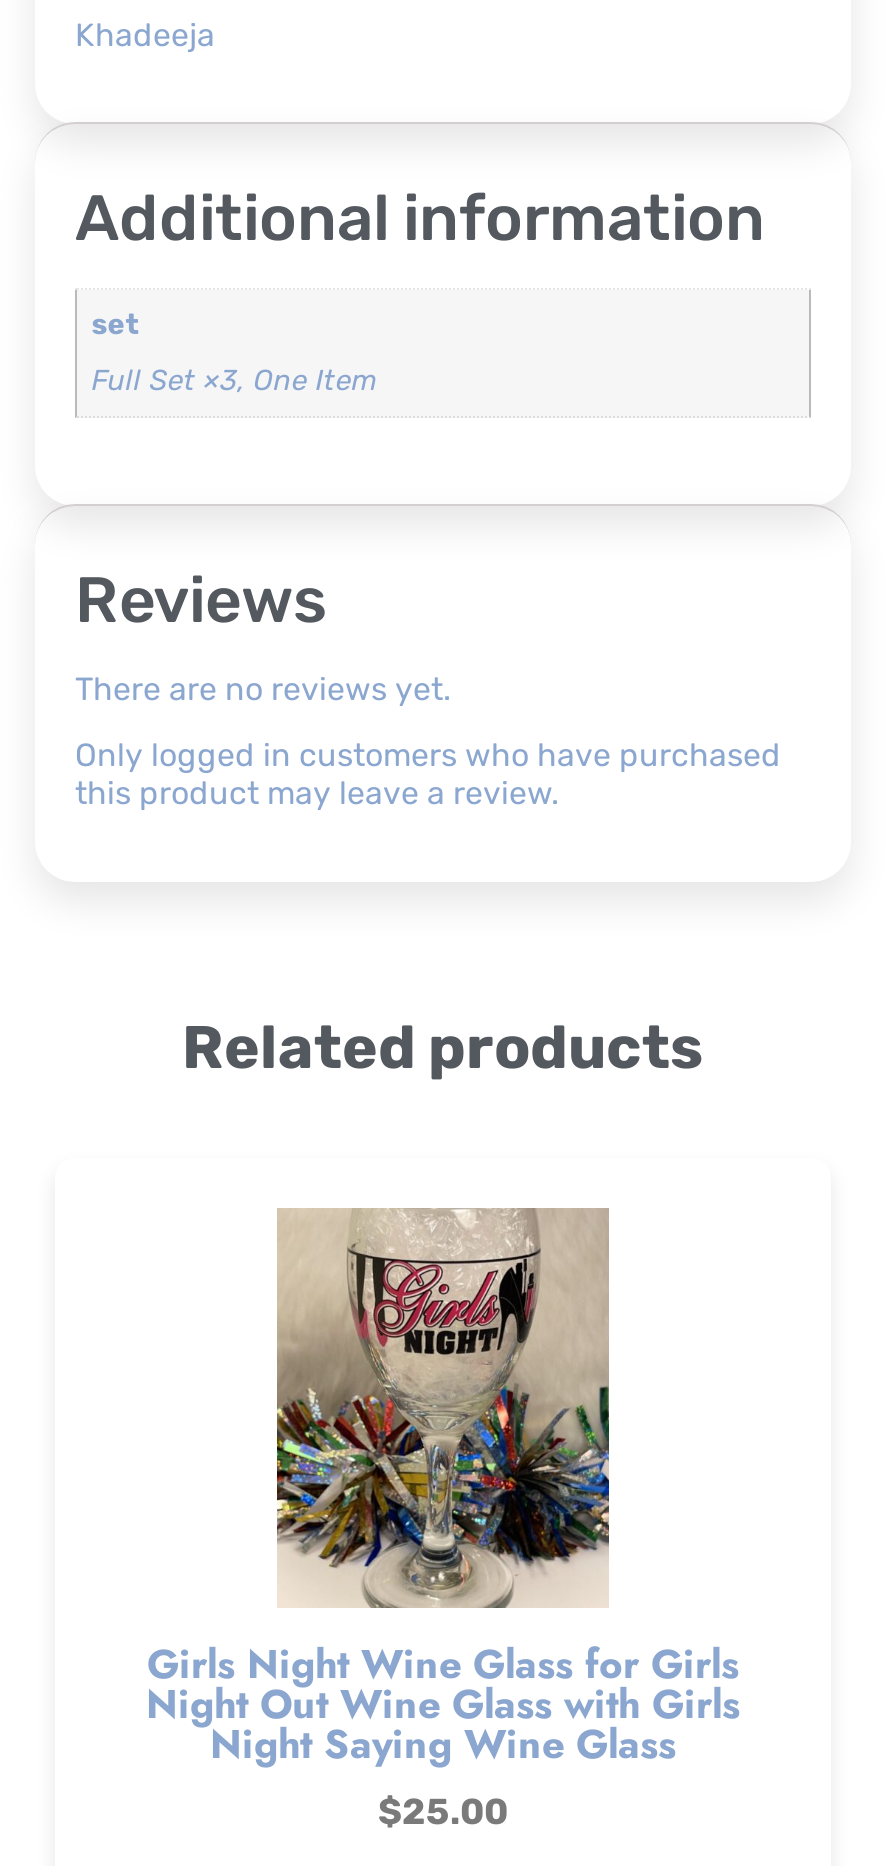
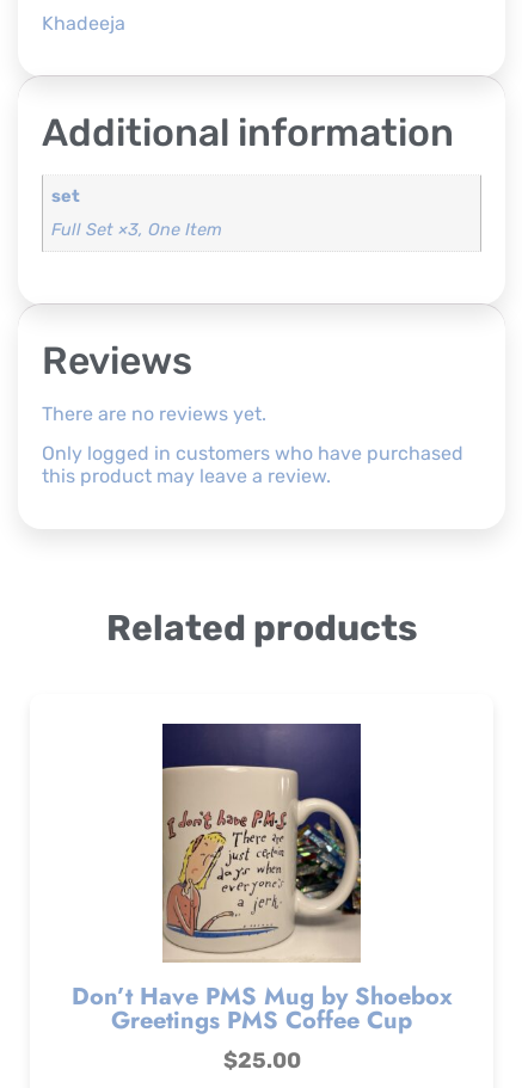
- [image]
- Girls Night Wine Glass for Girls
- Night Out Wine Glass with Girls
- Night Saying Wine Glass
+ [image]
+ Don’t Have PMS Mug by Shoebox
+ Greetings PMS Coffee Cup
